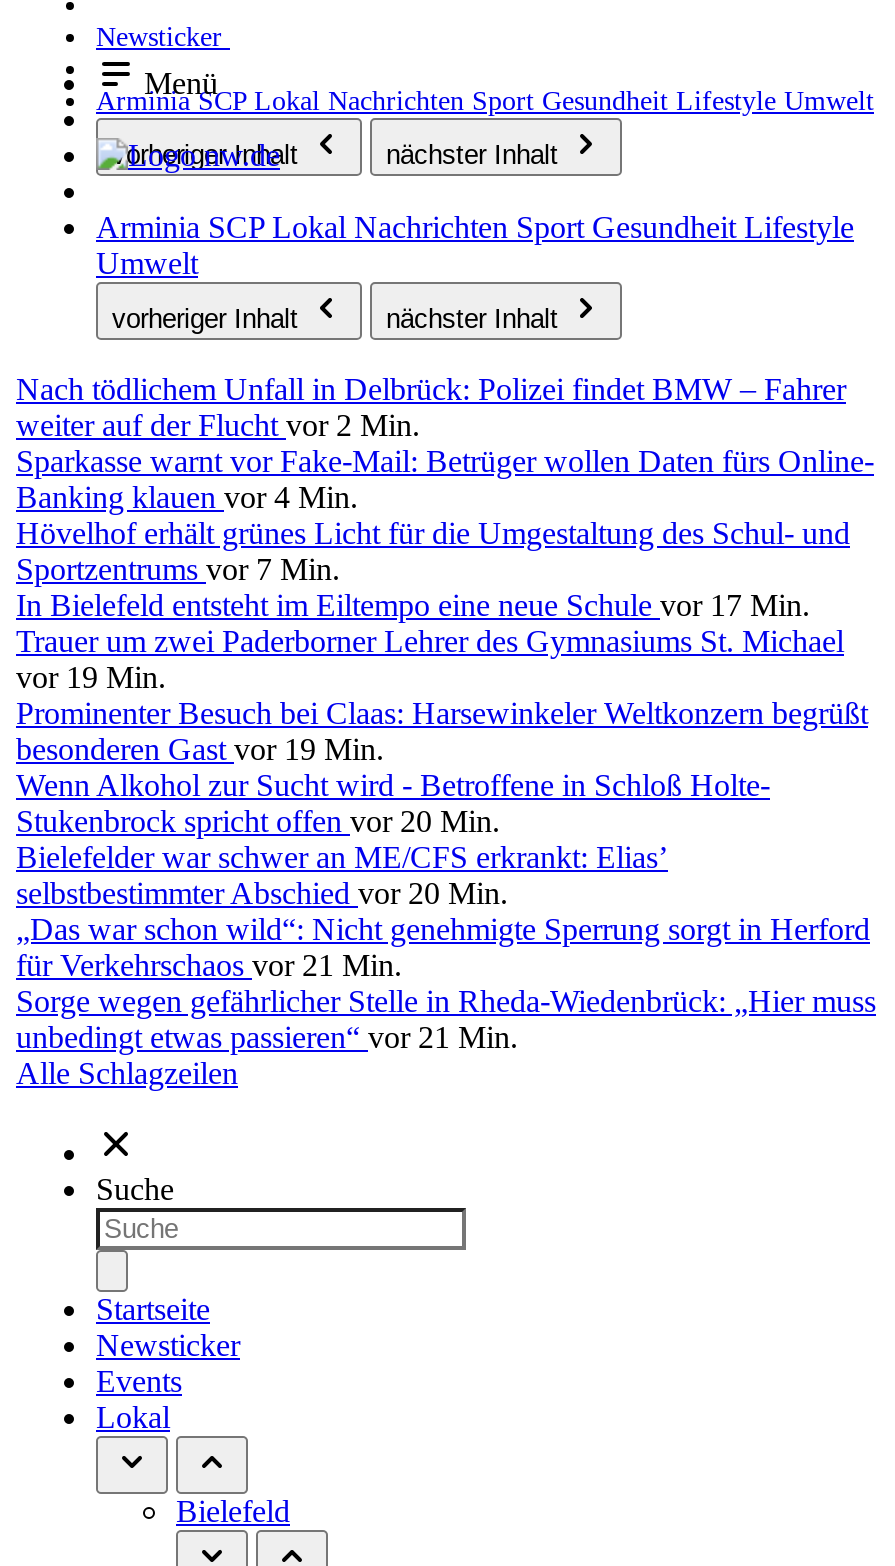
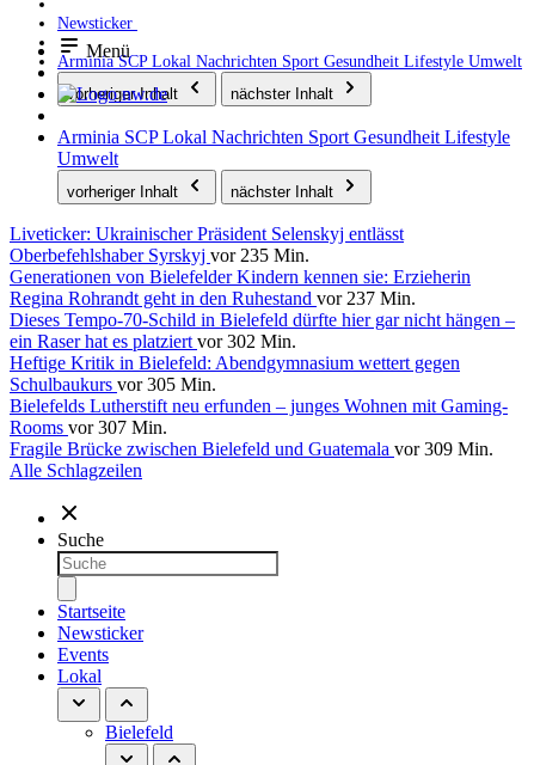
- Nach tödlichem Unfall in Delbrück: Polizei findet BMW – Fahrer
- weiter auf der Flucht vor 2 Min.
- Sparkasse warnt vor Fake-Mail: Betrüger wollen Daten fürs Online-
- Banking klauen vor 4 Min.
- Hövelhof erhält grünes Licht für die Umgestaltung des Schul- und
- Sportzentrums vor 7 Min.
- In Bielefeld entsteht im Eiltempo eine neue Schule vor 17 Min.
- Trauer um zwei Paderborner Lehrer des Gymnasiums St. Michael
- vor 19 Min.
- Prominenter Besuch bei Claas: Harsewinkeler Weltkonzern begrüßt
- besonderen Gast vor 19 Min.
- Wenn Alkohol zur Sucht wird - Betroffene in Schloß Holte-
- Stukenbrock spricht offen vor 20 Min.
- Bielefelder war schwer an ME/CFS erkrankt: Elias’
- selbstbestimmter Abschied vor 20 Min.
- „Das war schon wild“: Nicht genehmigte Sperrung sorgt in Herford
- für Verkehrschaos vor 21 Min.
- Sorge wegen gefährlicher Stelle in Rheda-Wiedenbrück: „Hier muss
- unbedingt etwas passieren“vor 21 Min.
+ Liveticker: Ukrainischer Präsident Selenskyj entlässt
+ Oberbefehlshaber Syrskyj vor 235 Min.
+ Generationen von Bielefelder Kindern kennen sie: Erzieherin
+ Regina Rohrandt geht in den Ruhestand vor 237 Min.
+ Dieses Tempo-70-Schild in Bielefeld dürfte hier gar nicht hängen –
+ ein Raser hat es platziert vor 302 Min.
+ Heftige Kritik in Bielefeld: Abendgymnasium wettert gegen
+ Schulbaukurs vor 305 Min.
+ Bielefelds Lutherstift neu erfunden – junges Wohnen mit Gaming-
+ Rooms vor 307 Min.
+ Fragile Brücke zwischen Bielefeld und Guatemala vor 309 Min.
